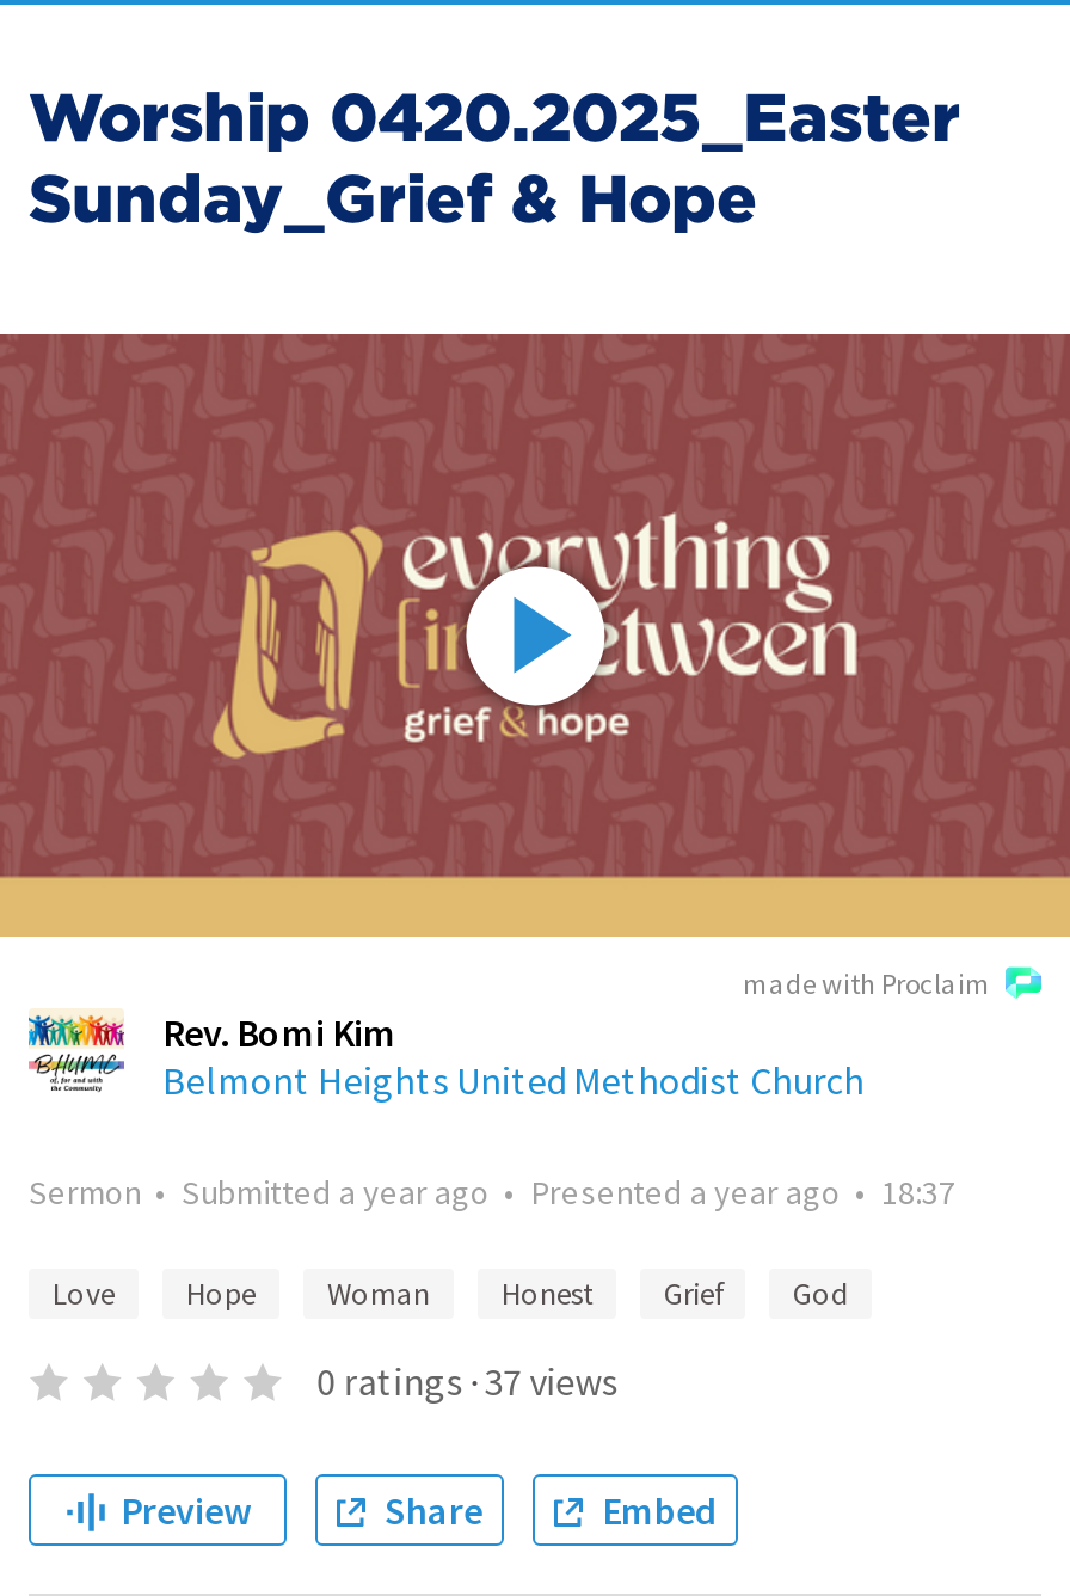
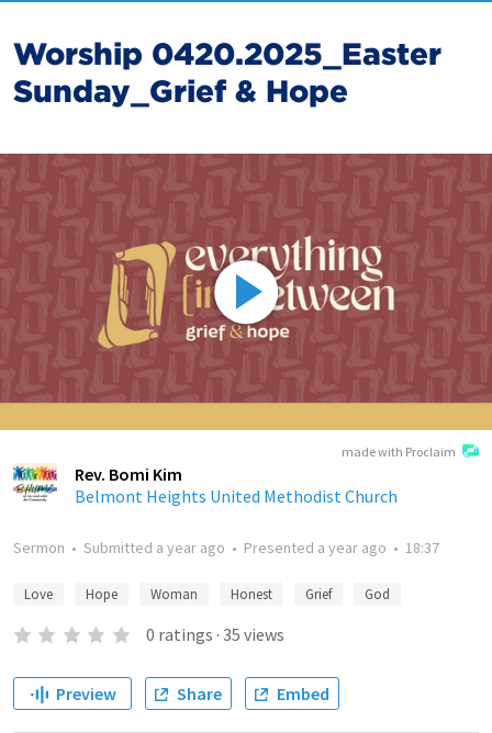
- 0 ratings · 37 views
+ 0 ratings · 35 views
